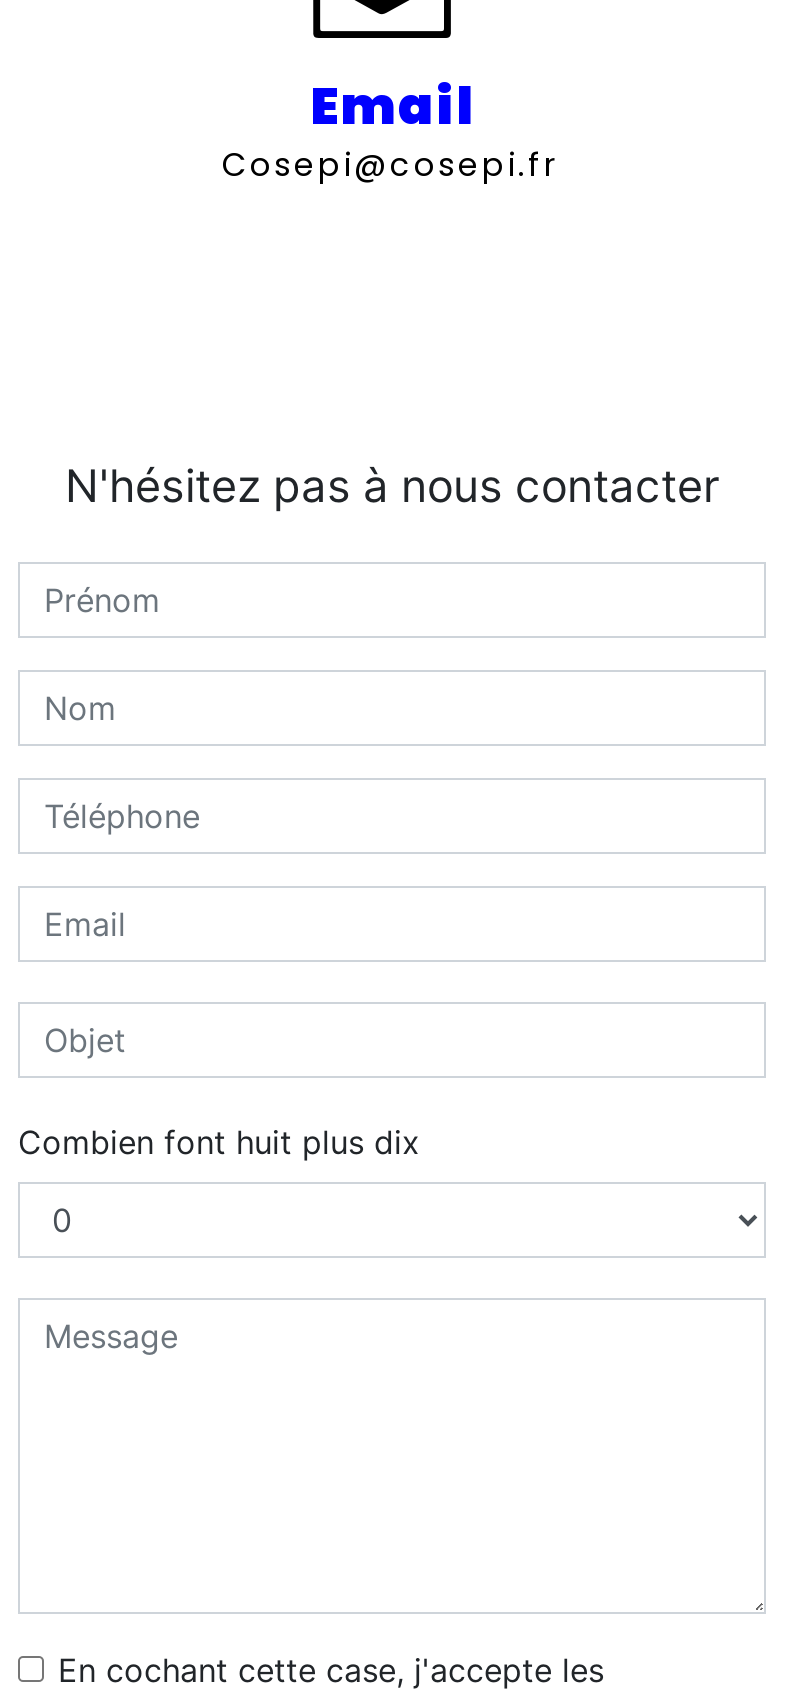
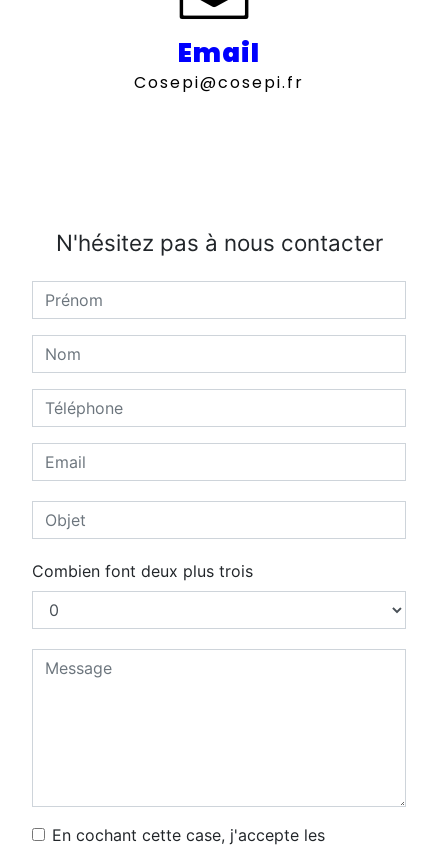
- Combien font huit plus dix
+ Combien font deux plus trois
